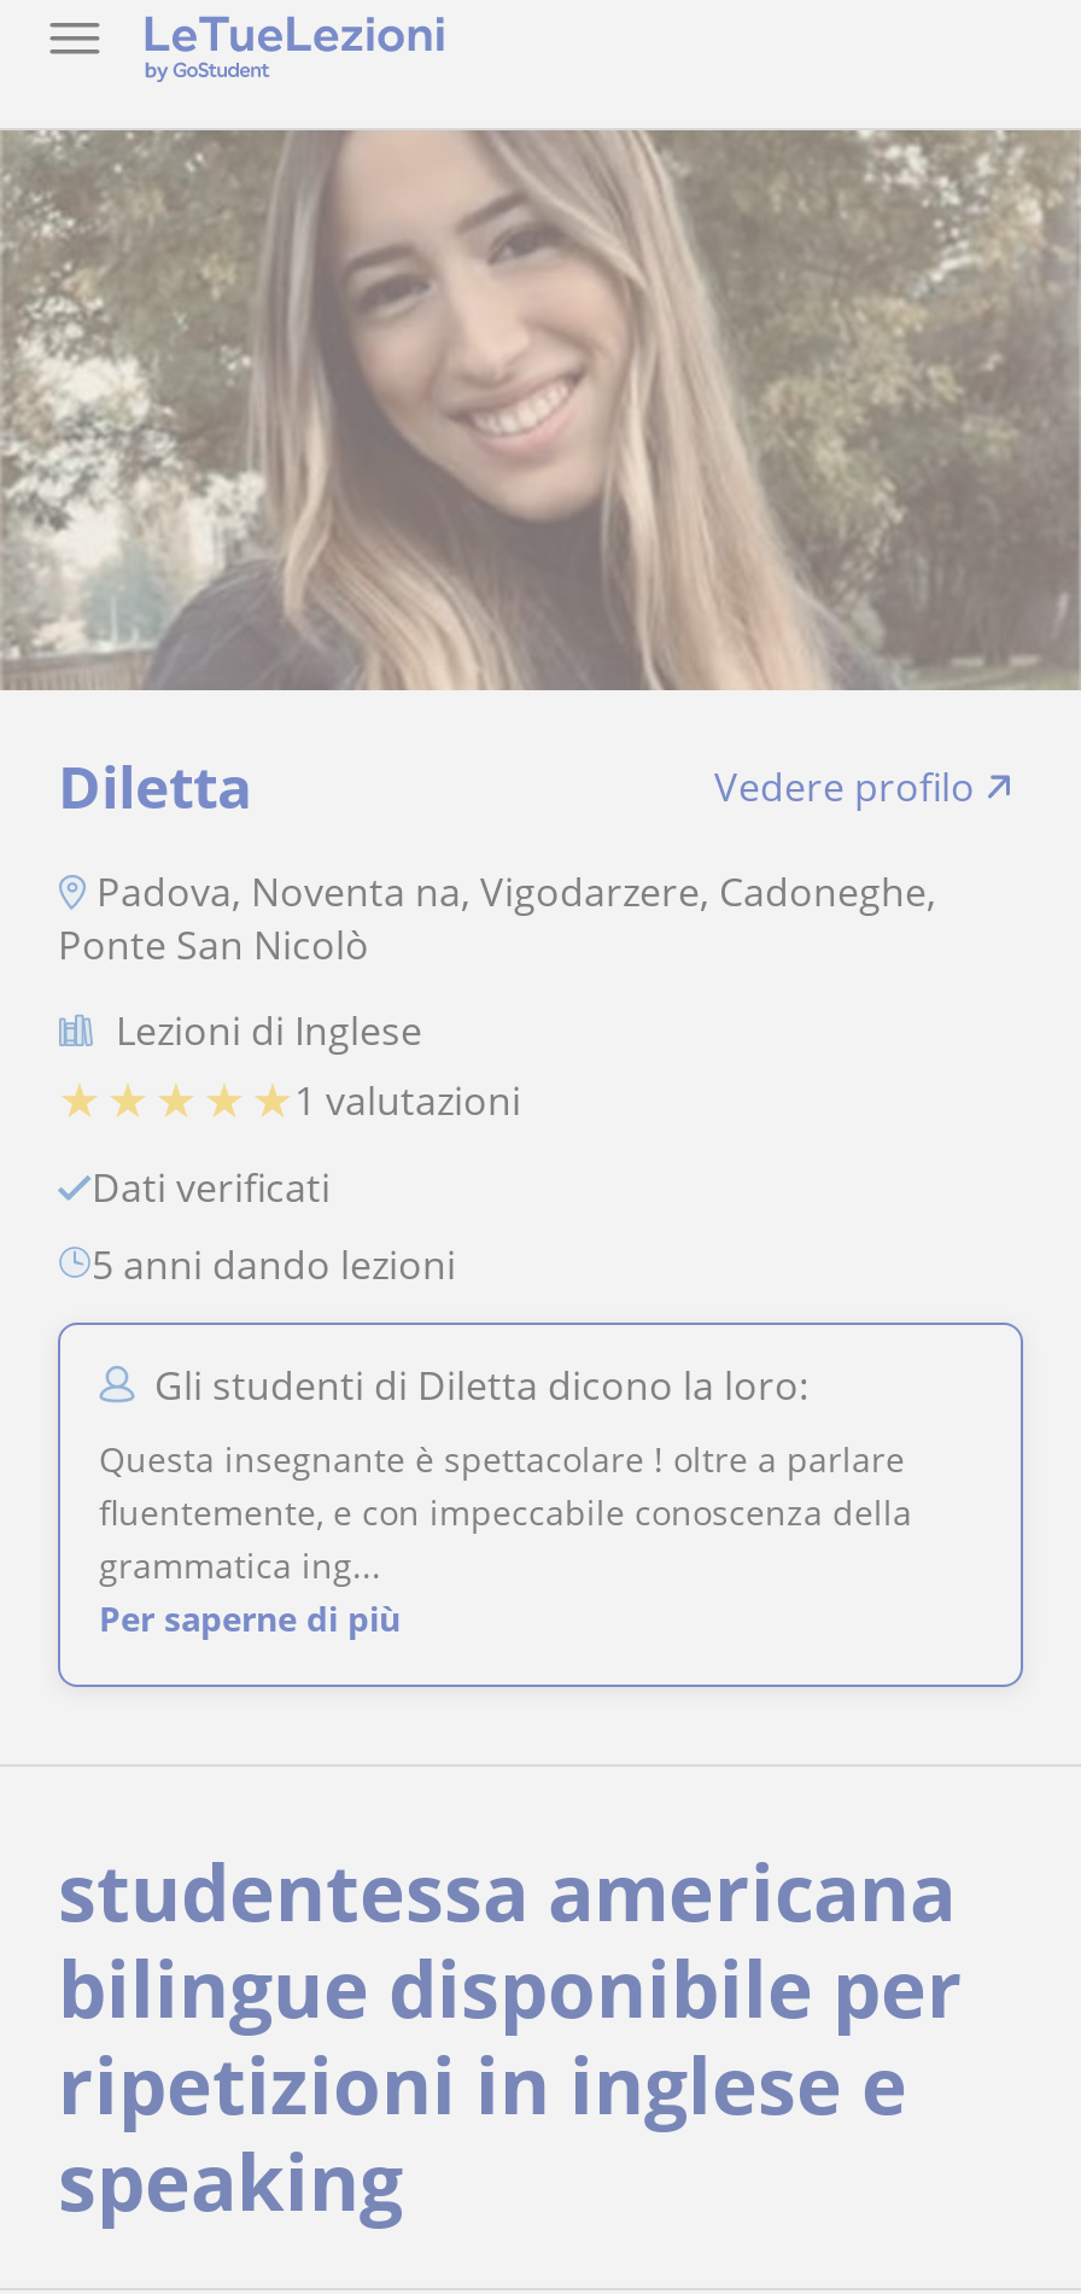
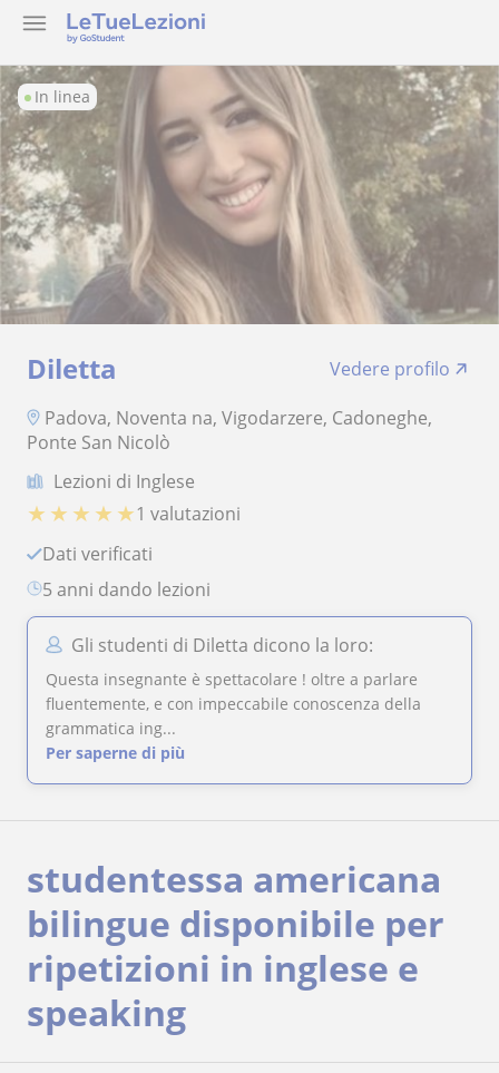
+ In linea
